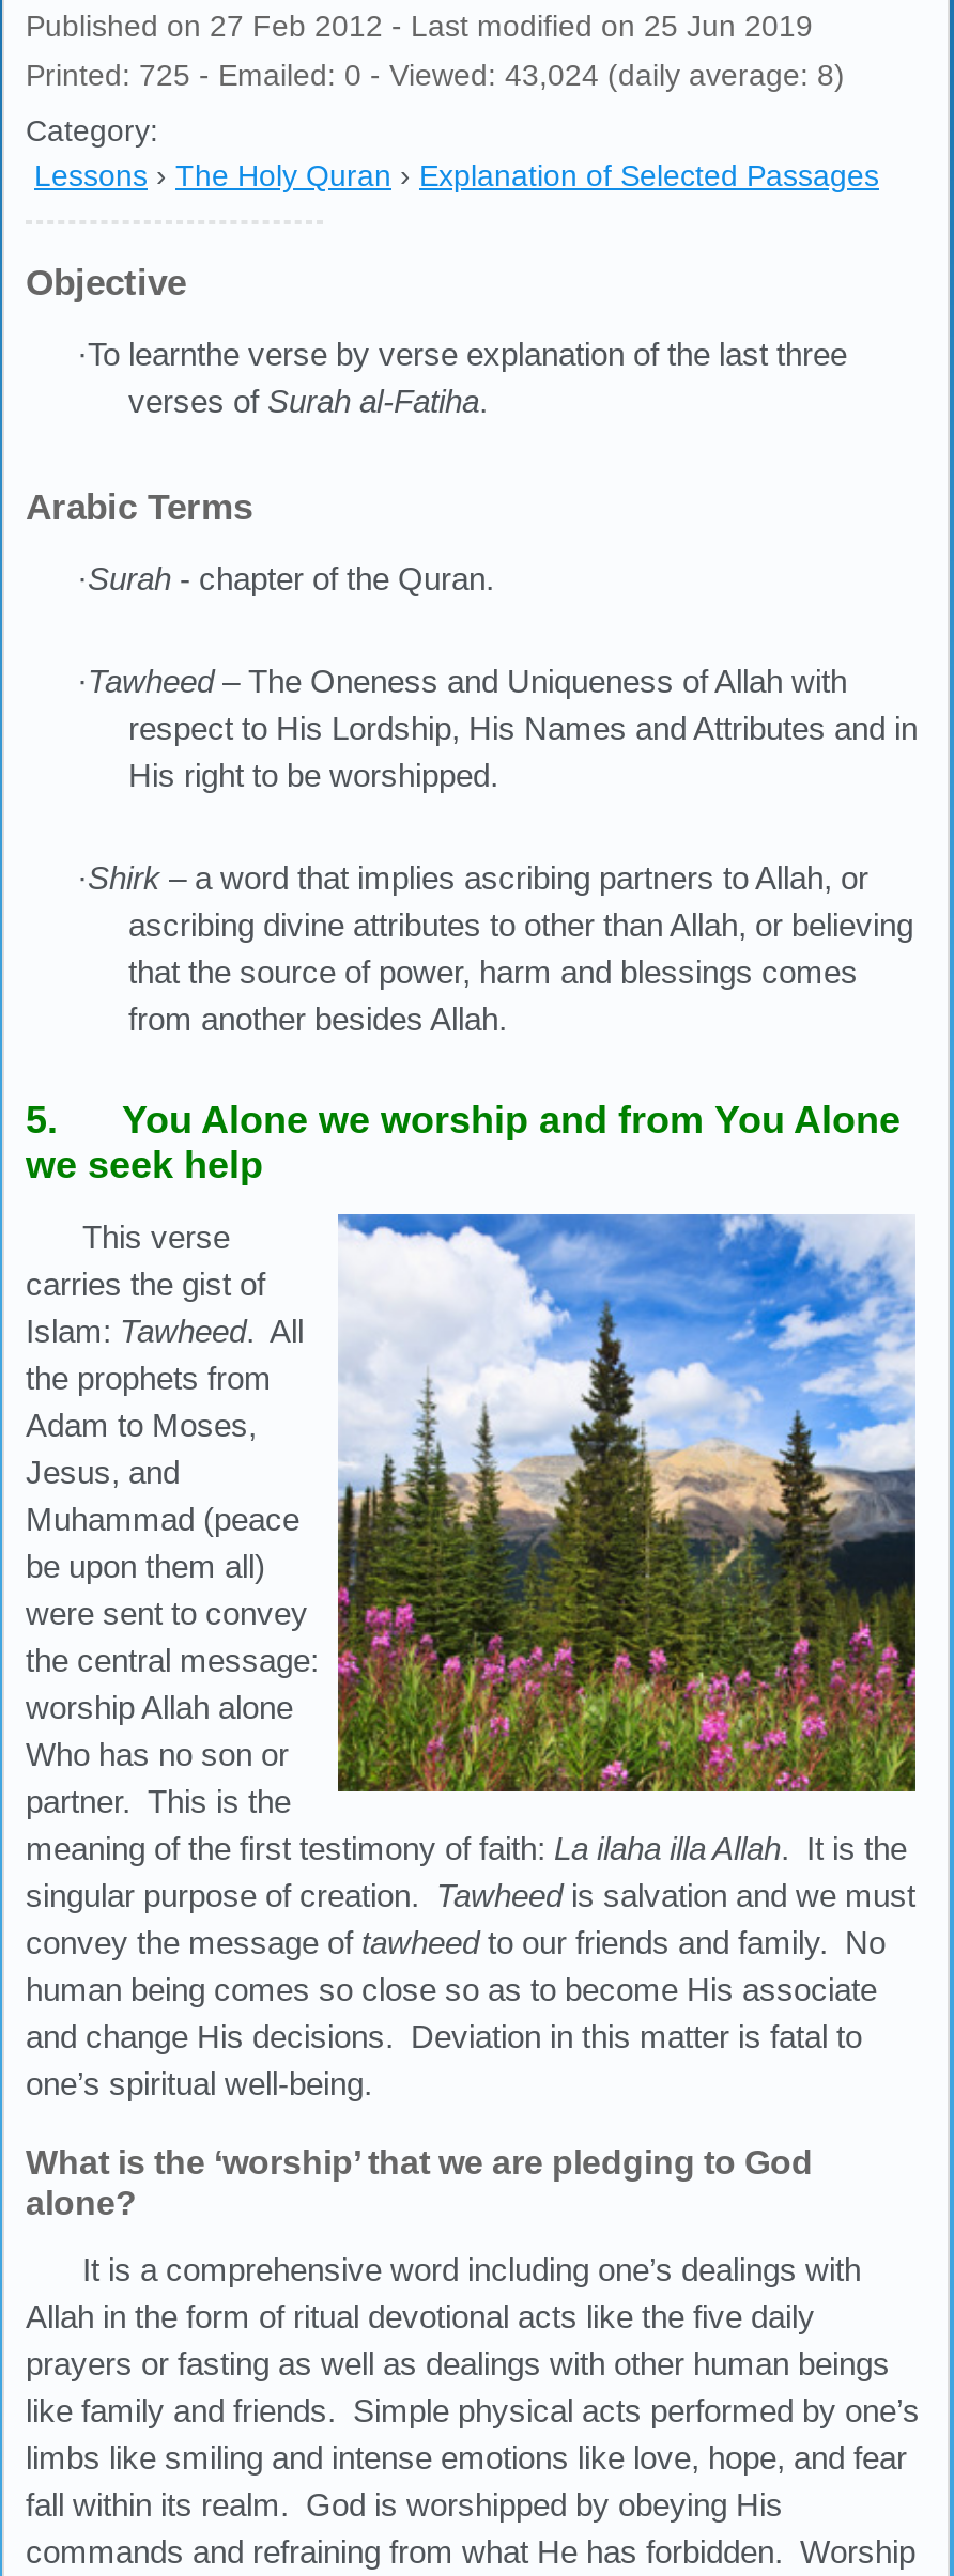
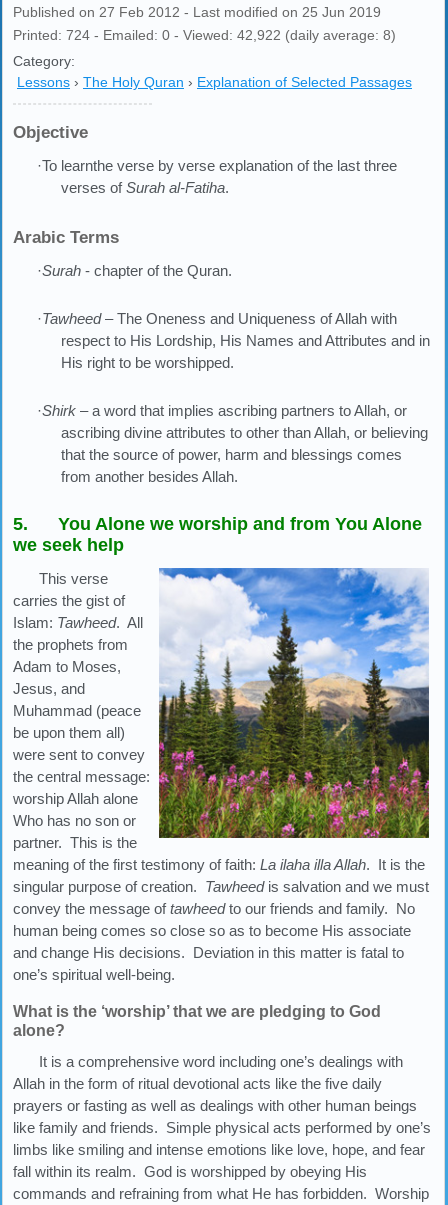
- Printed: 725 - Emailed: 0 - Viewed: 43,024 (daily average: 8)
+ Printed: 724 - Emailed: 0 - Viewed: 42,922 (daily average: 8)
